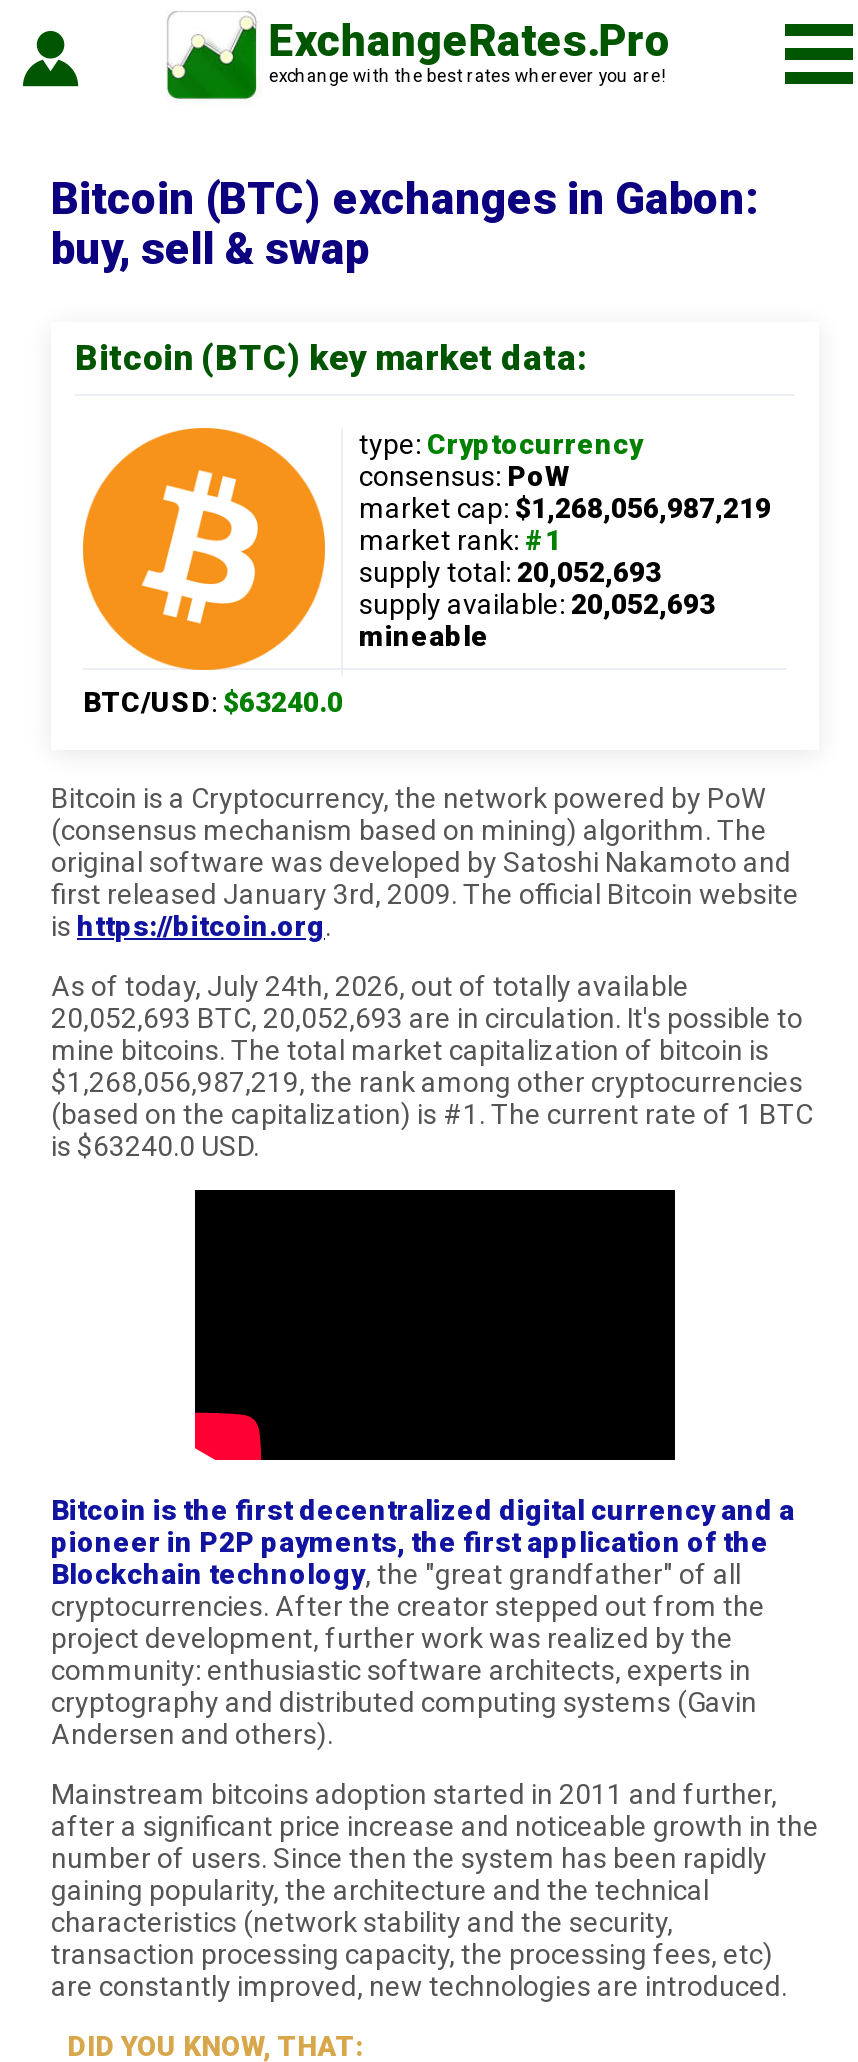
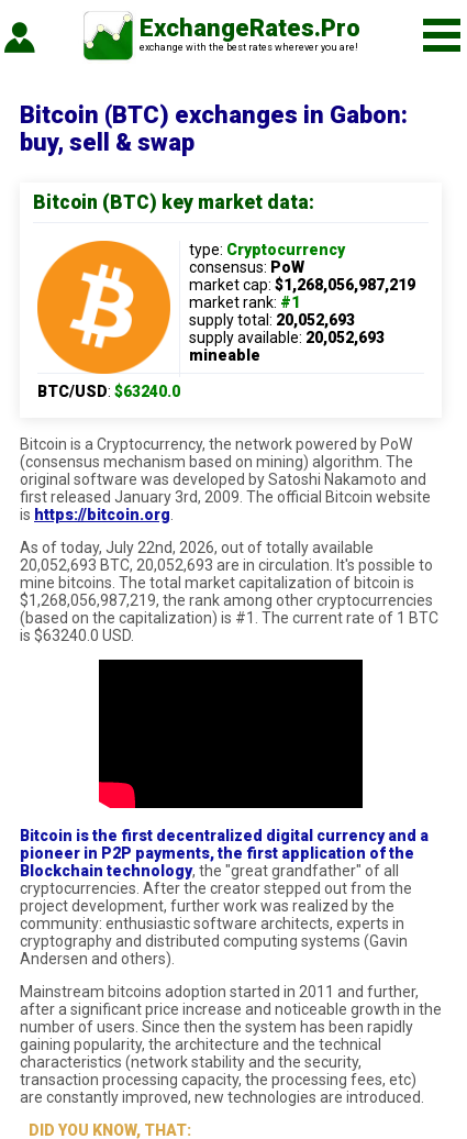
- As of today, July 24th, 2026, out of totally available
+ As of today, July 22nd, 2026, out of totally available
